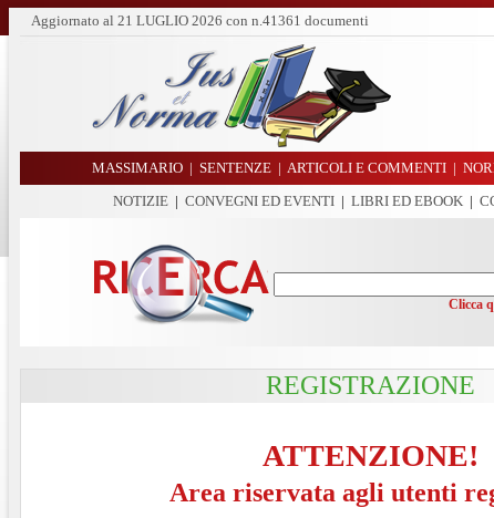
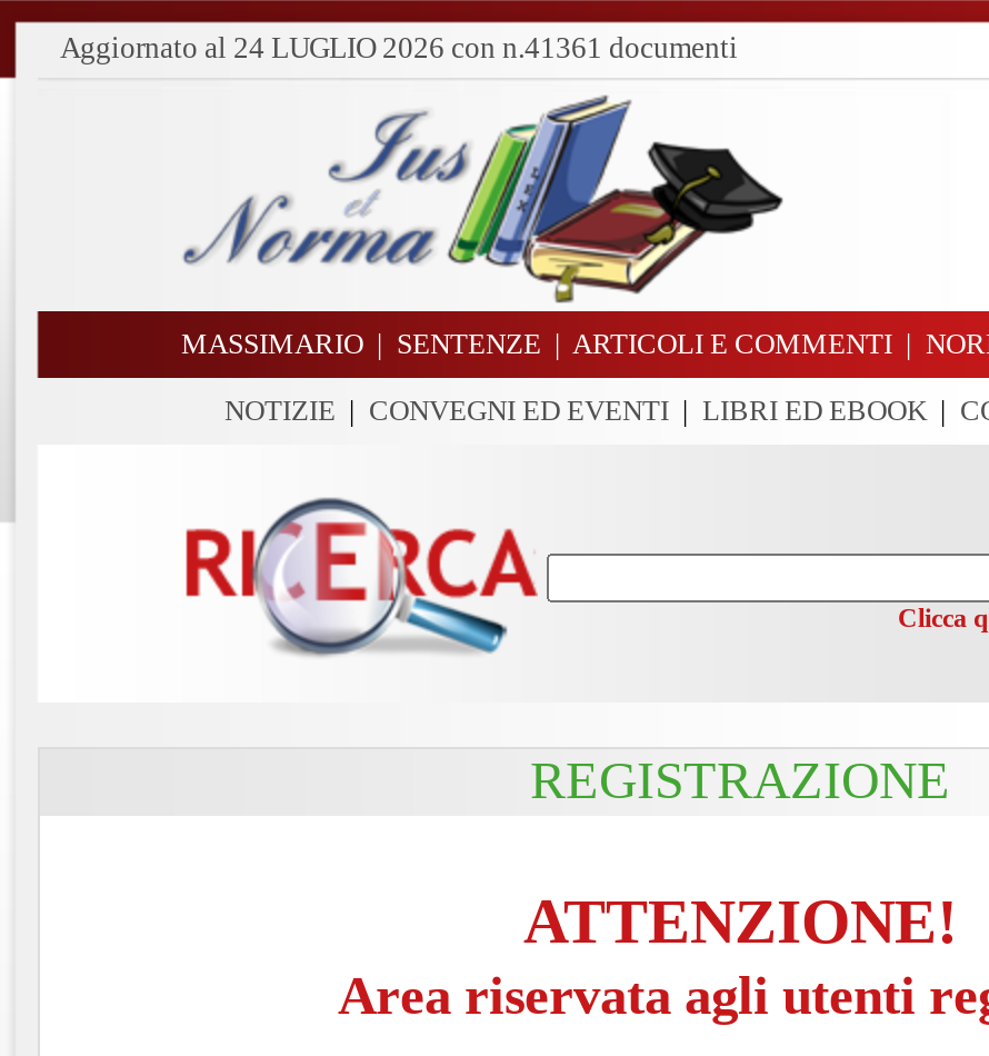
- Aggiornato al 21 LUGLIO 2026 con n.41361 documenti
+ Aggiornato al 24 LUGLIO 2026 con n.41361 documenti
